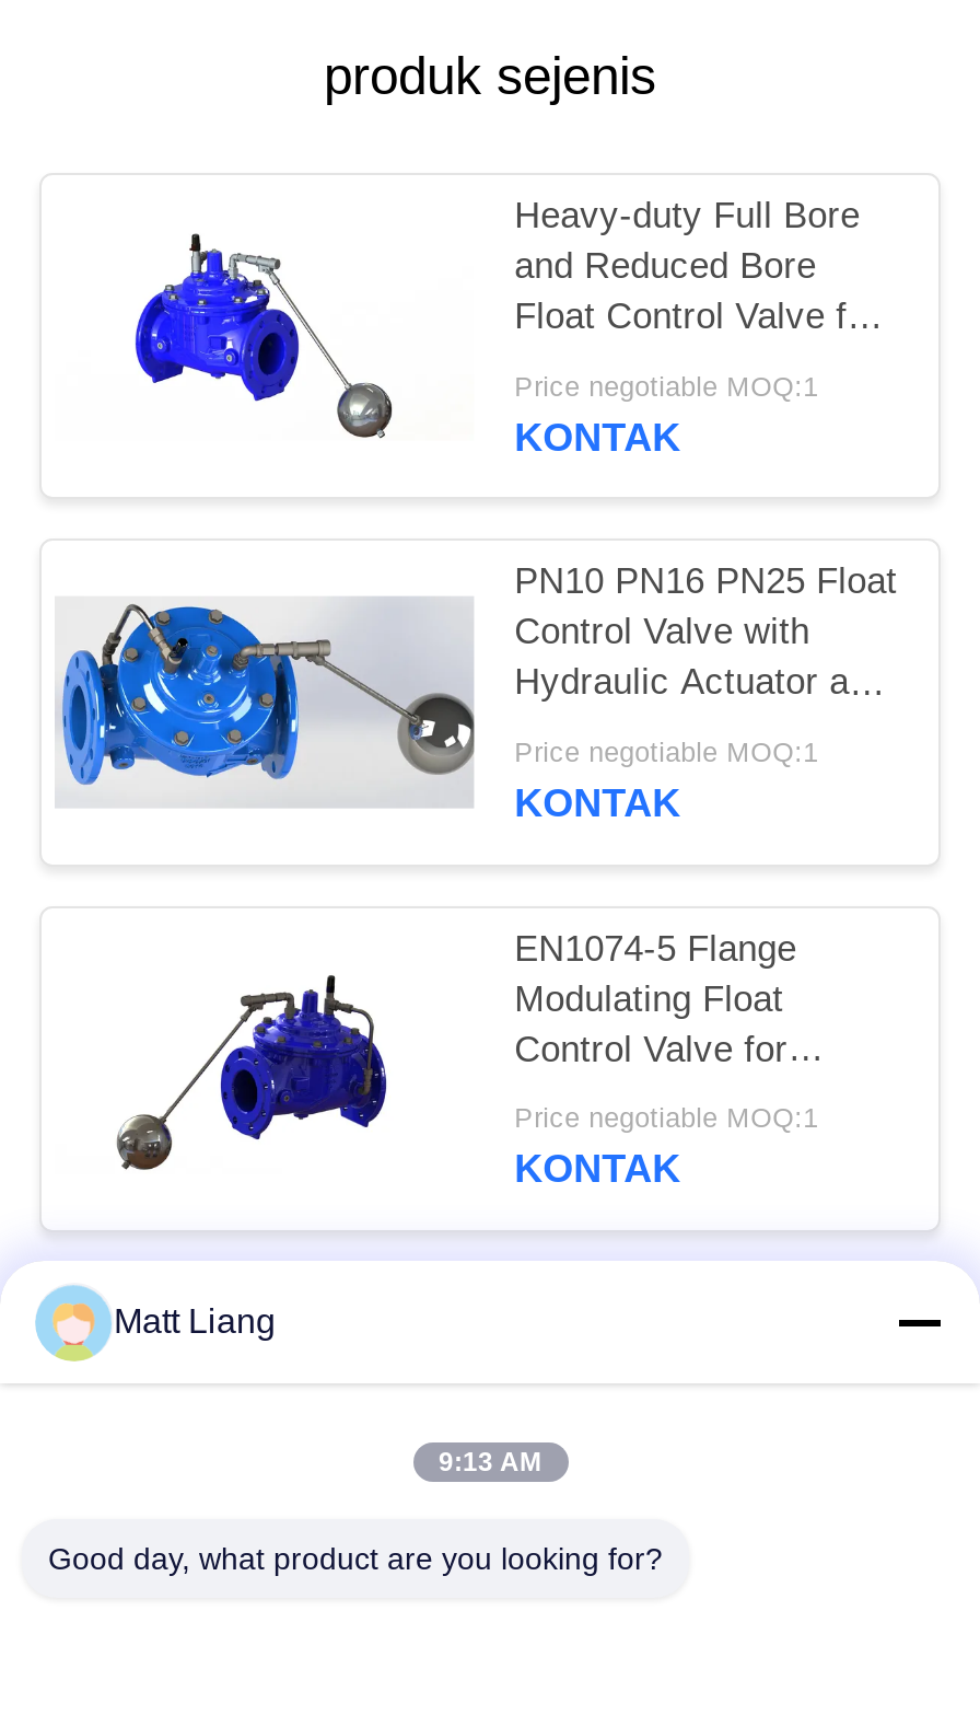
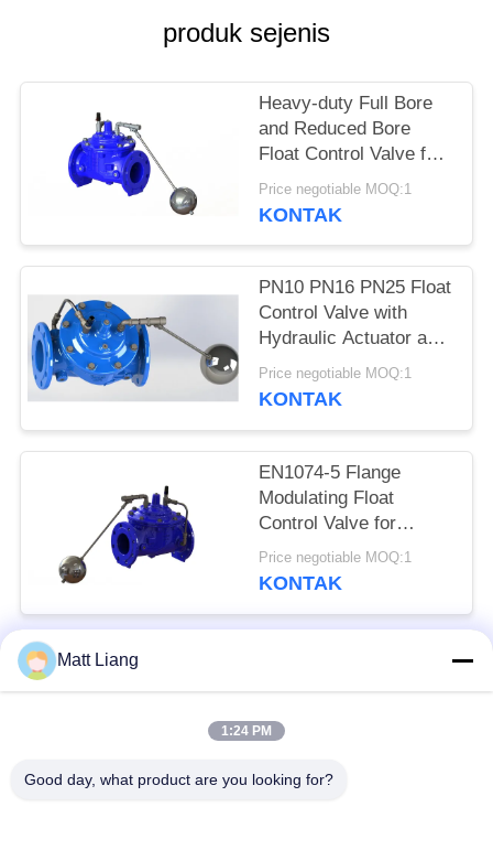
- 9:13 AM
+ 1:24 PM
